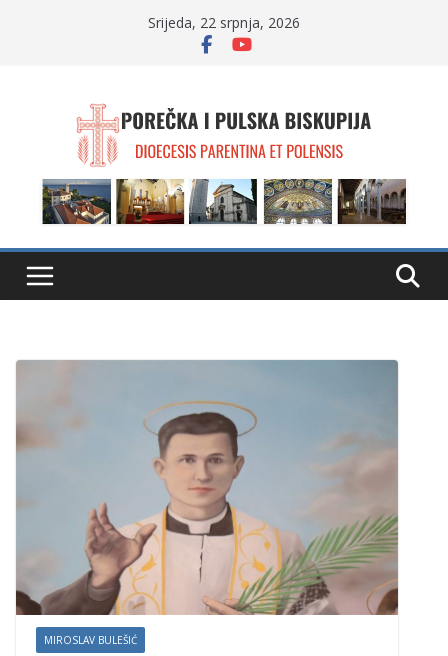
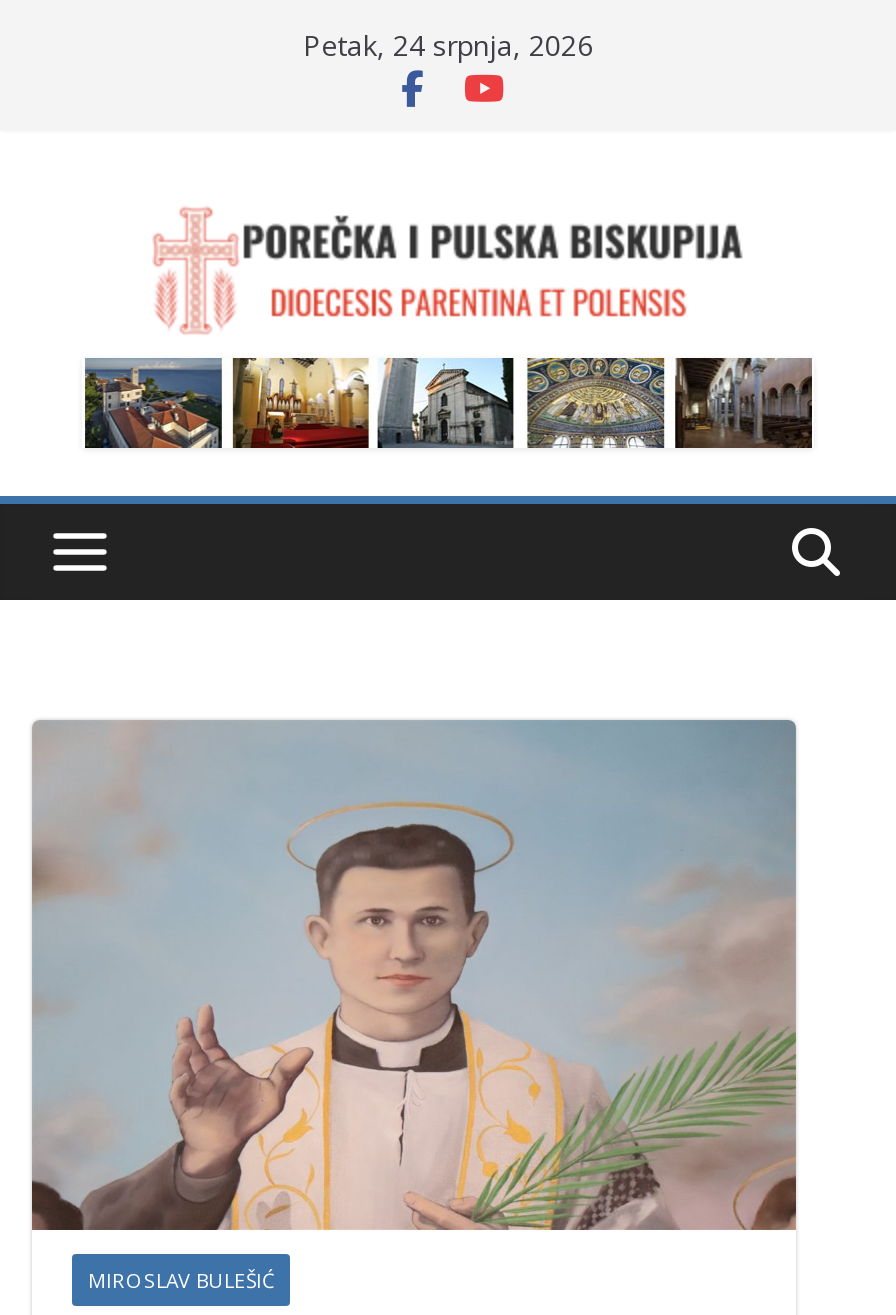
- Srijeda, 22 srpnja, 2026
+ Petak, 24 srpnja, 2026
